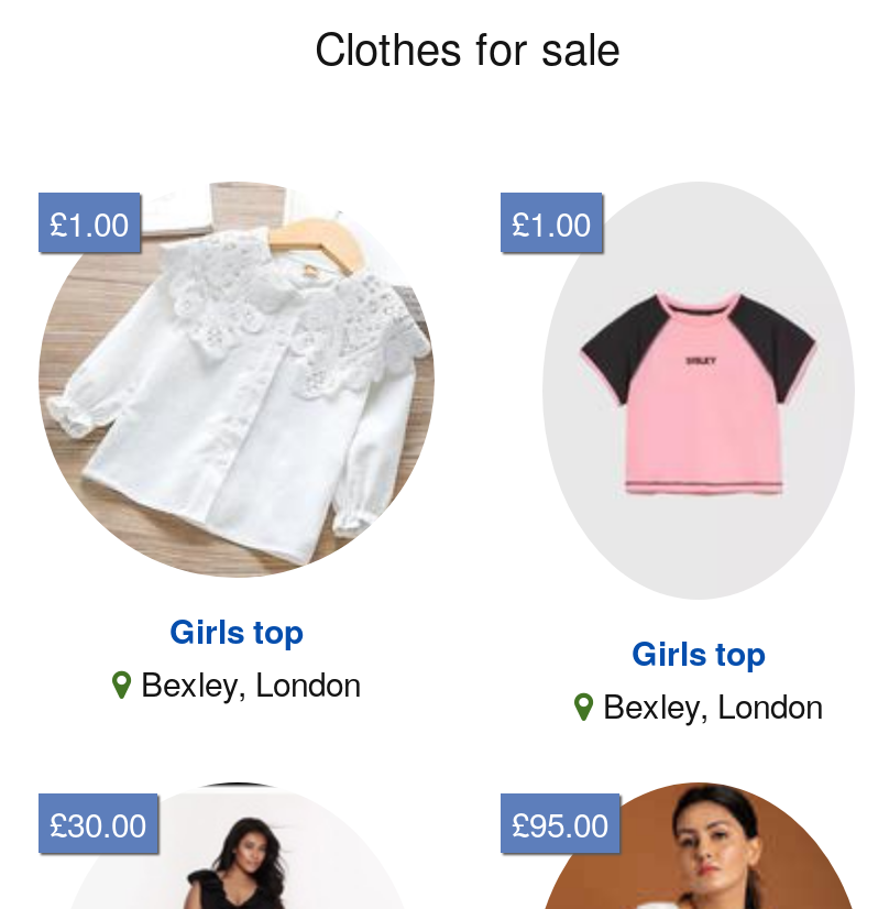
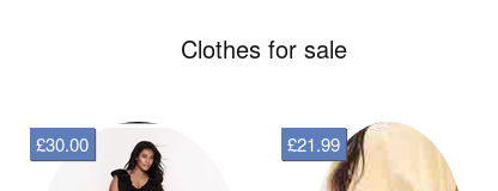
- [image]
- £1.00

- £1.00

- [image]

- Girls top
- Bexley, London

- Girls top
- Bexley, London

- £95.00
+ £21.99
